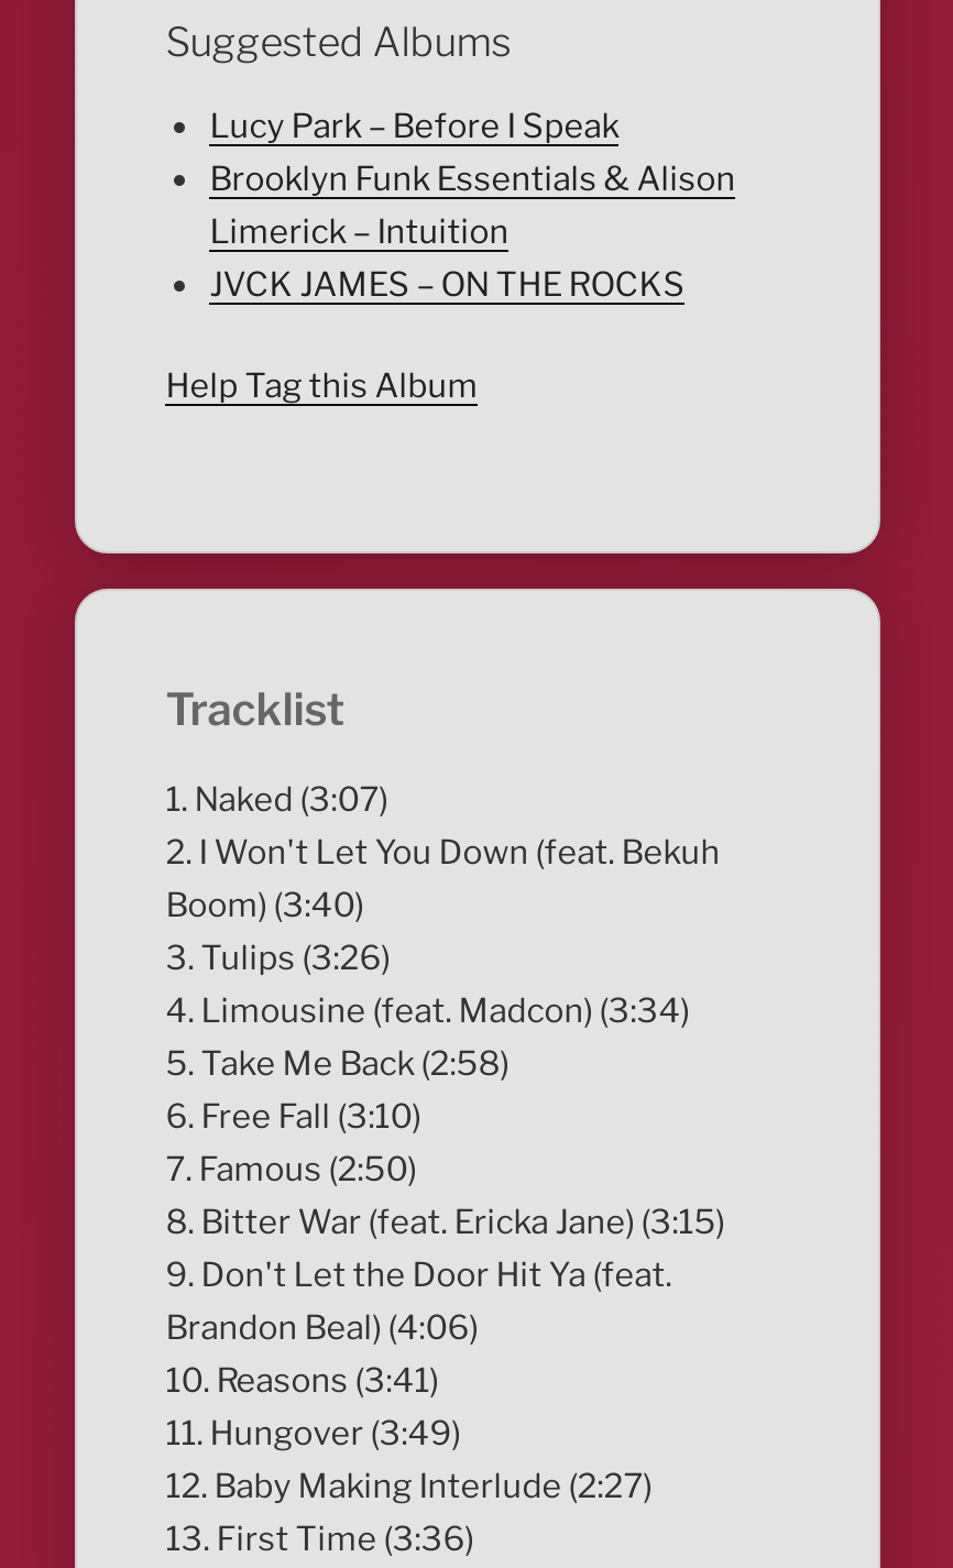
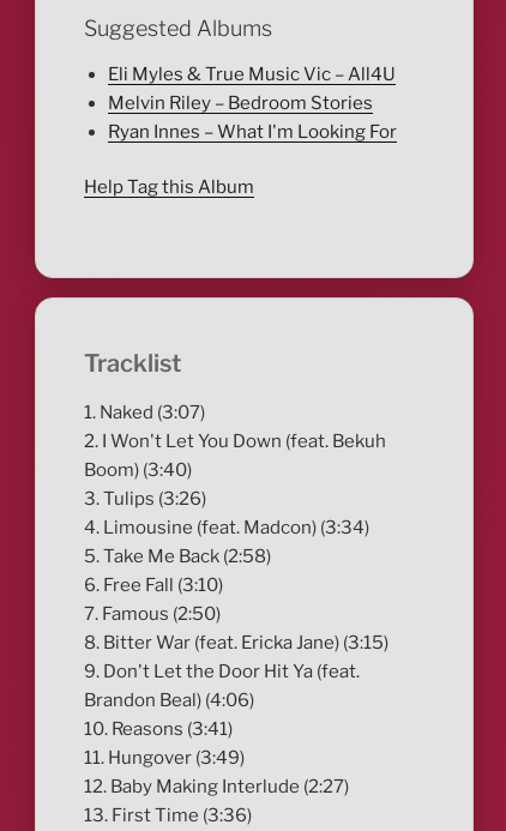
- Lucy Park – Before I Speak
- Brooklyn Funk Essentials & Alison
- Limerick – Intuition
- JVCK JAMES – ON THE ROCKS
+ Eli Myles & True Music Vic – All4U
+ Melvin Riley – Bedroom Stories
+ Ryan Innes – What I'm Looking For
